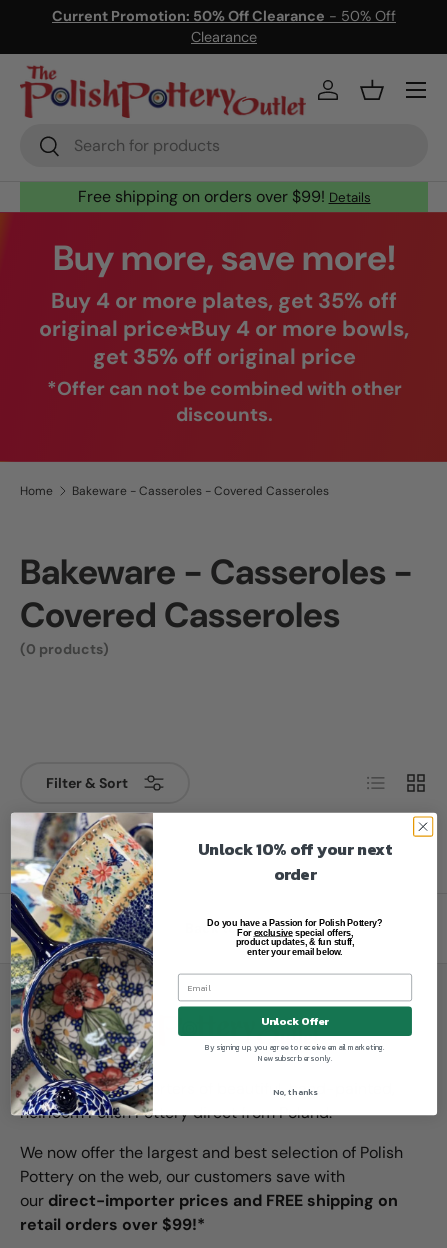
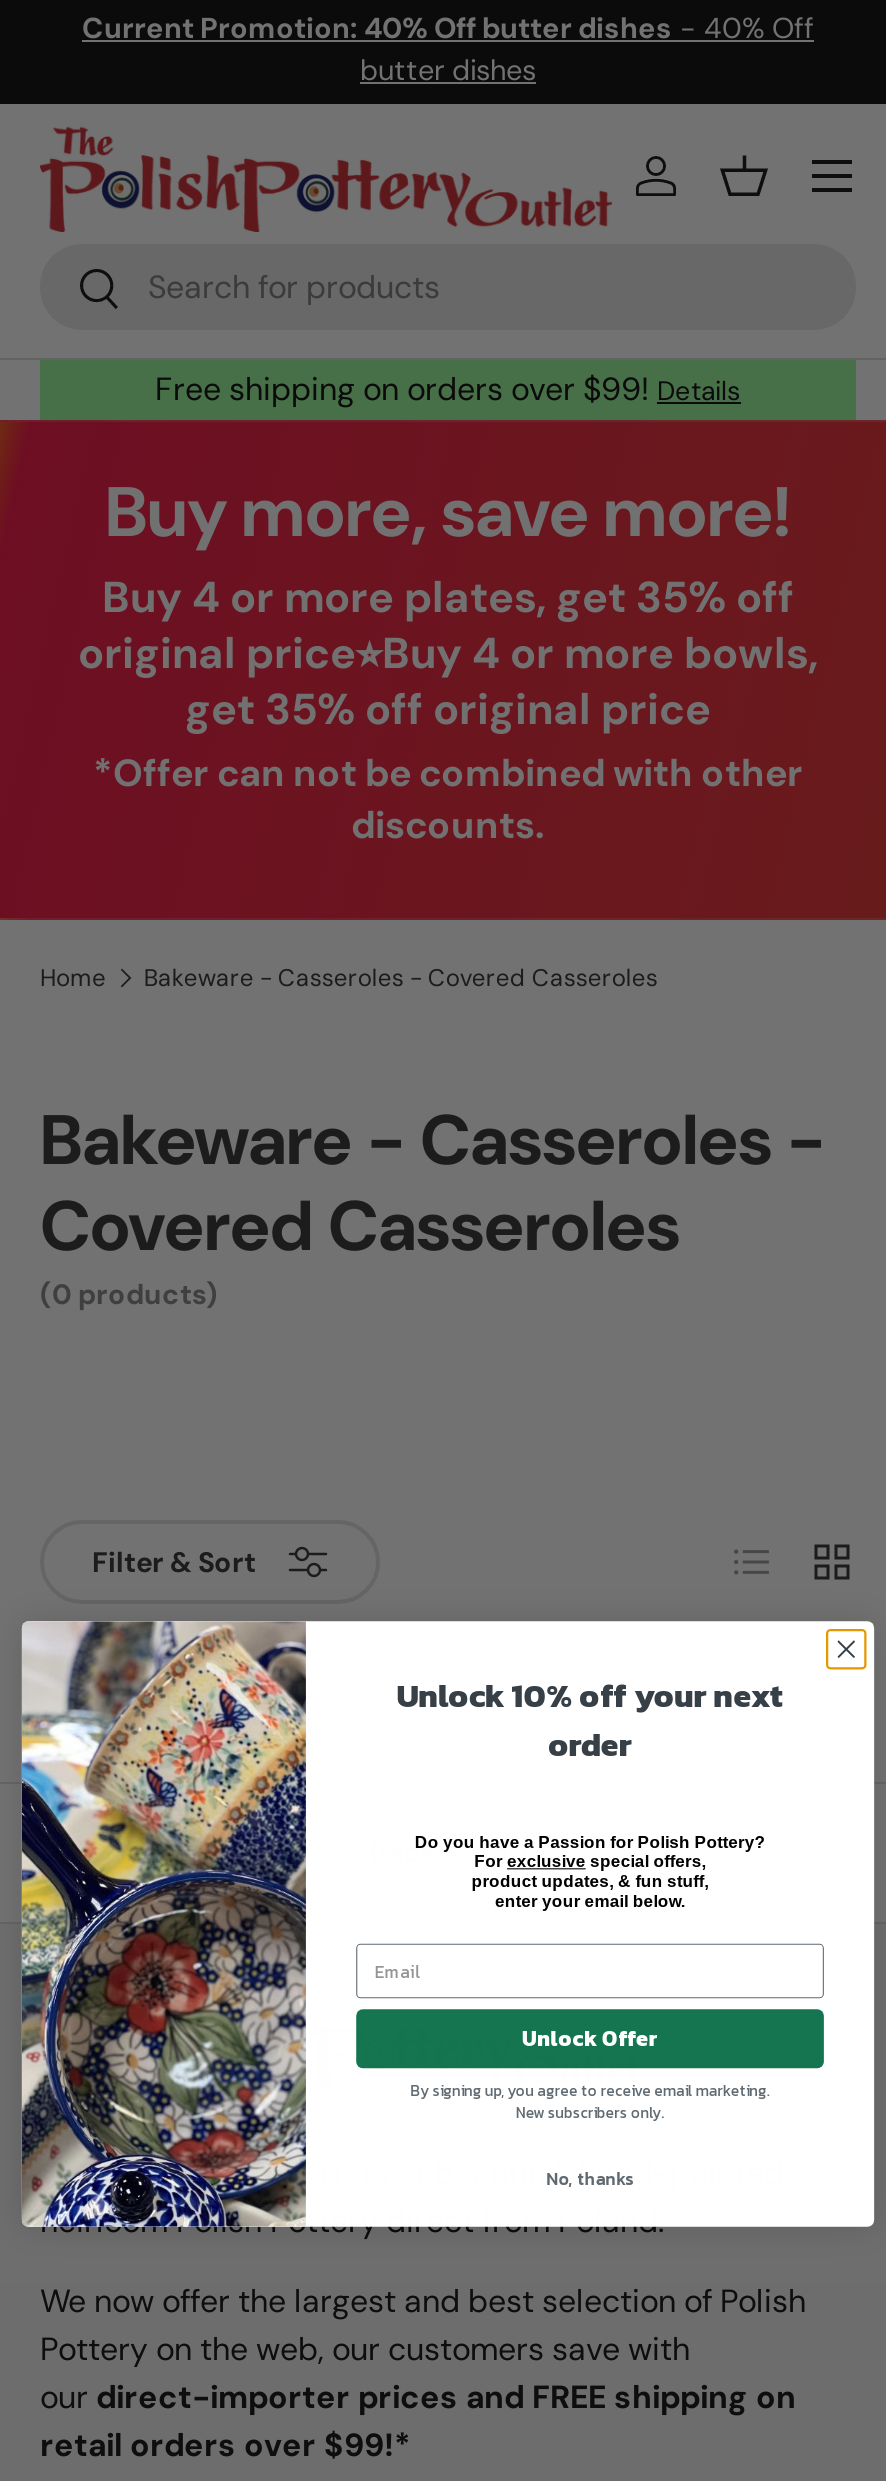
- Current Promotion: 50% Off Clearance - 50% Off
- Clearance
+ Current Promotion: 40% Off butter dishes - 40% Off
+ butter dishes
